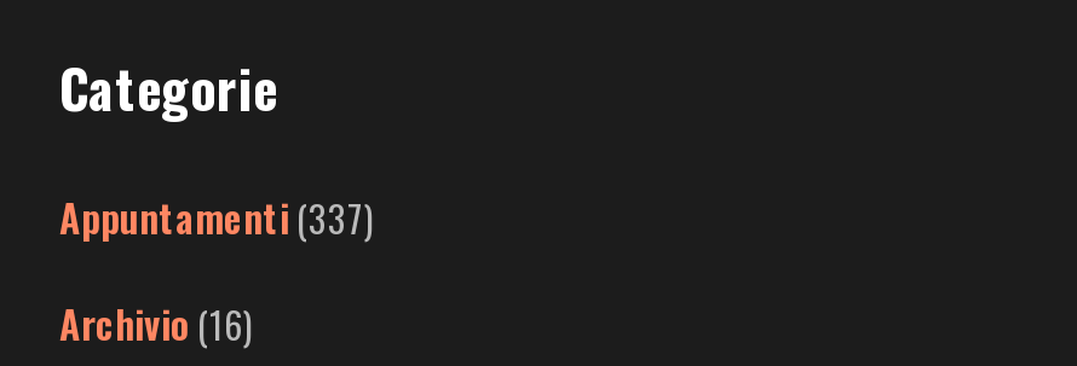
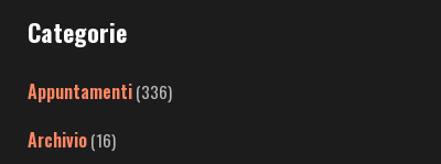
- Appuntamenti (337)
+ Appuntamenti (336)
